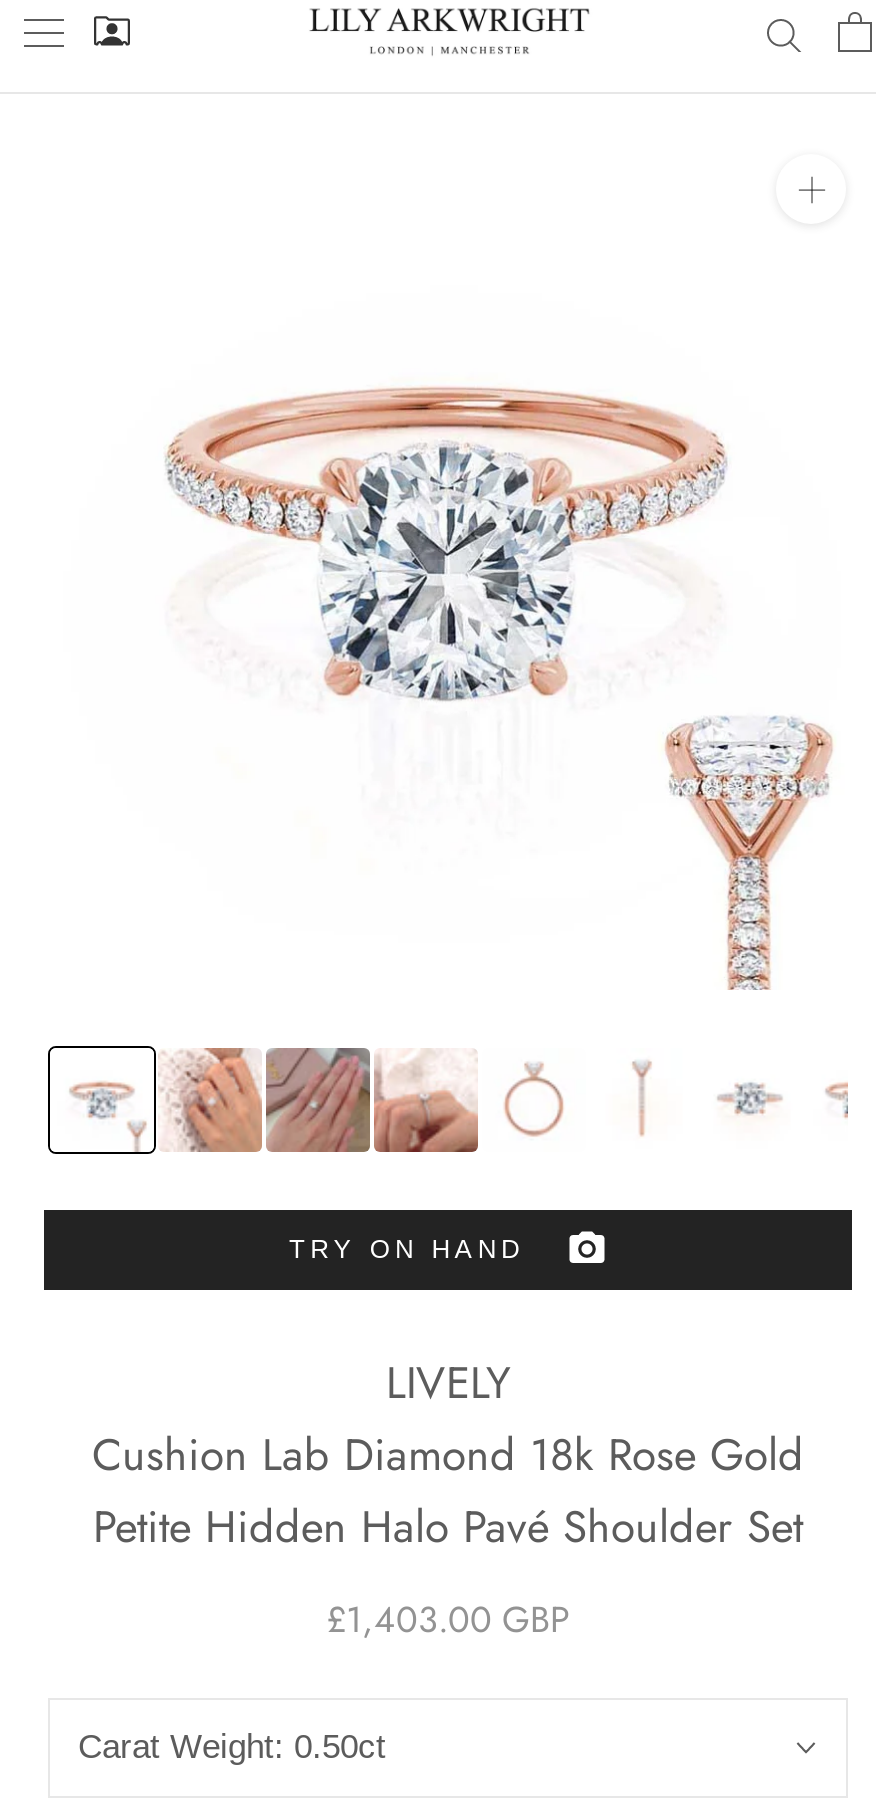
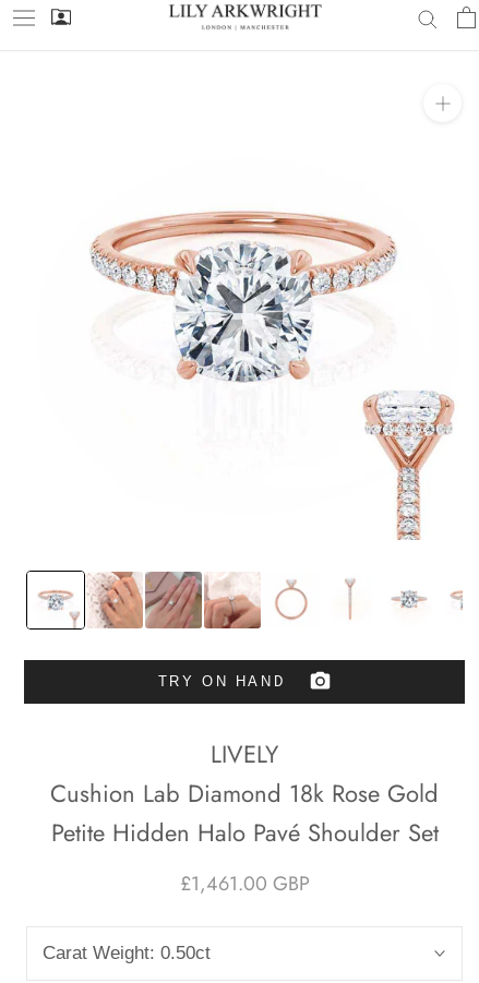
- £1,403.00 GBP
+ £1,461.00 GBP
